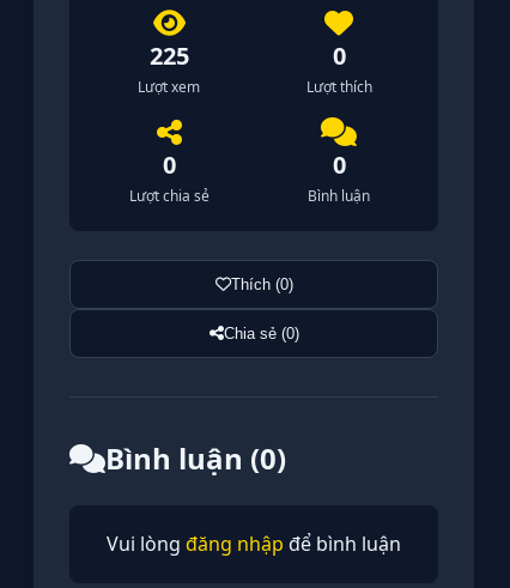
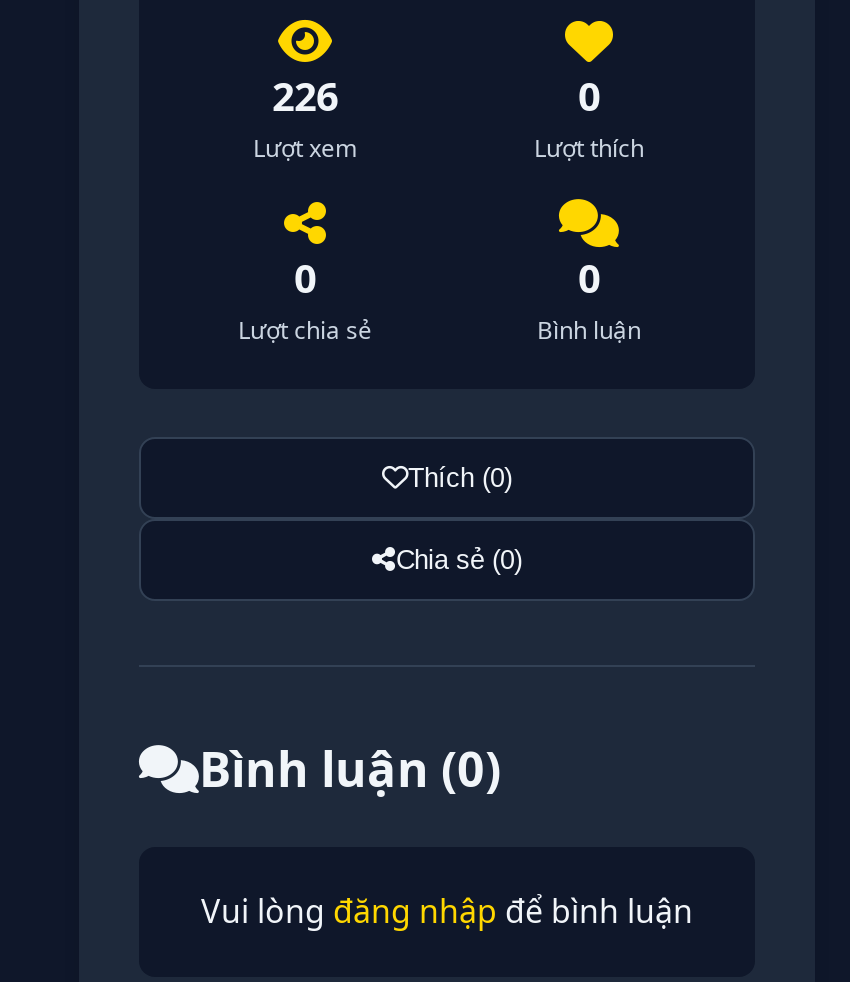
- 225
+ 226
